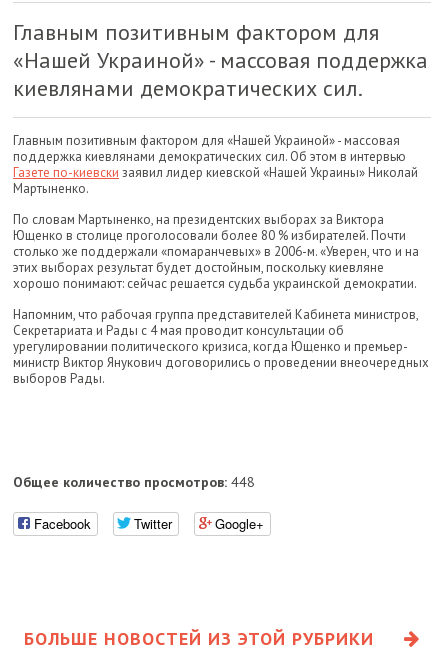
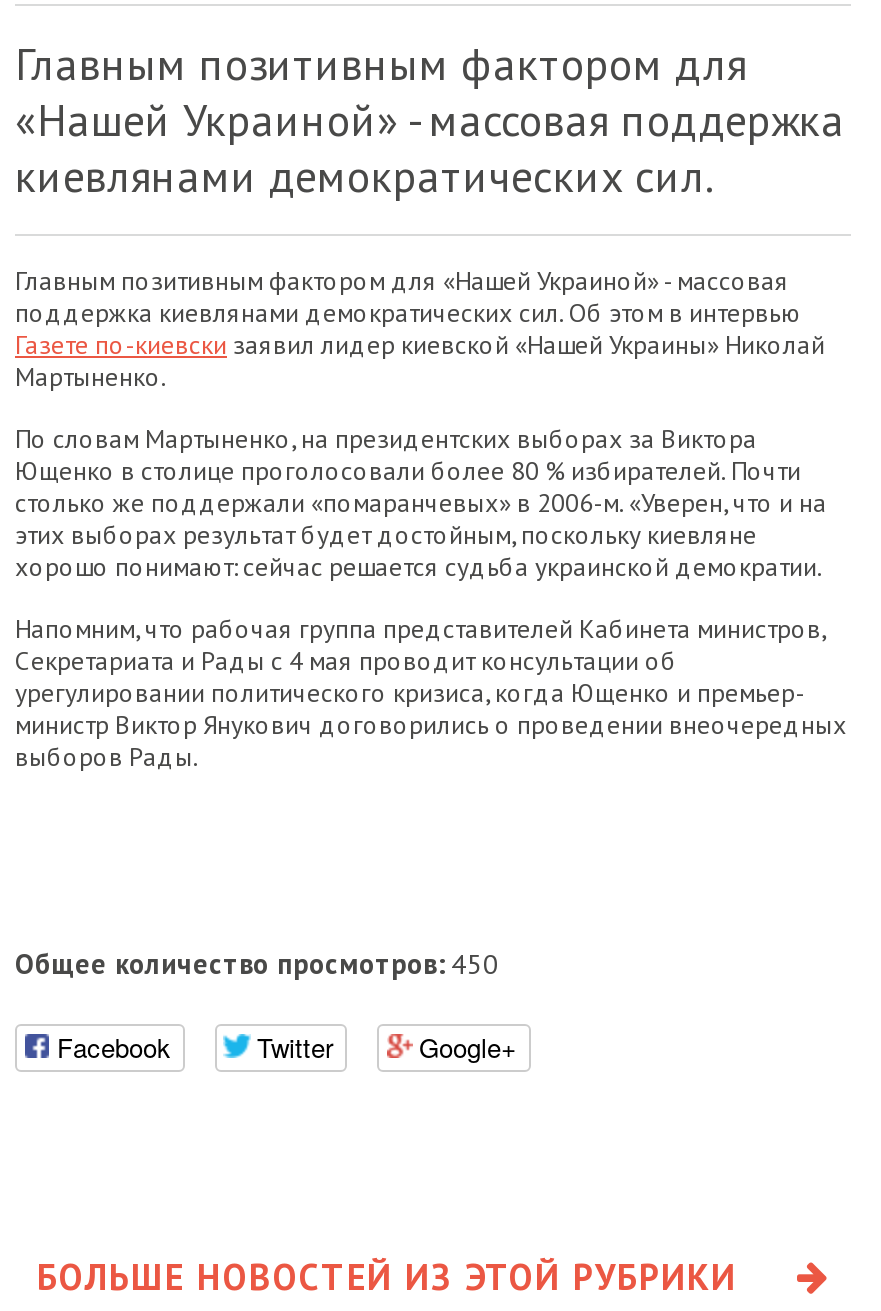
- Общее количество просмотров: 448
+ Общее количество просмотров: 450
